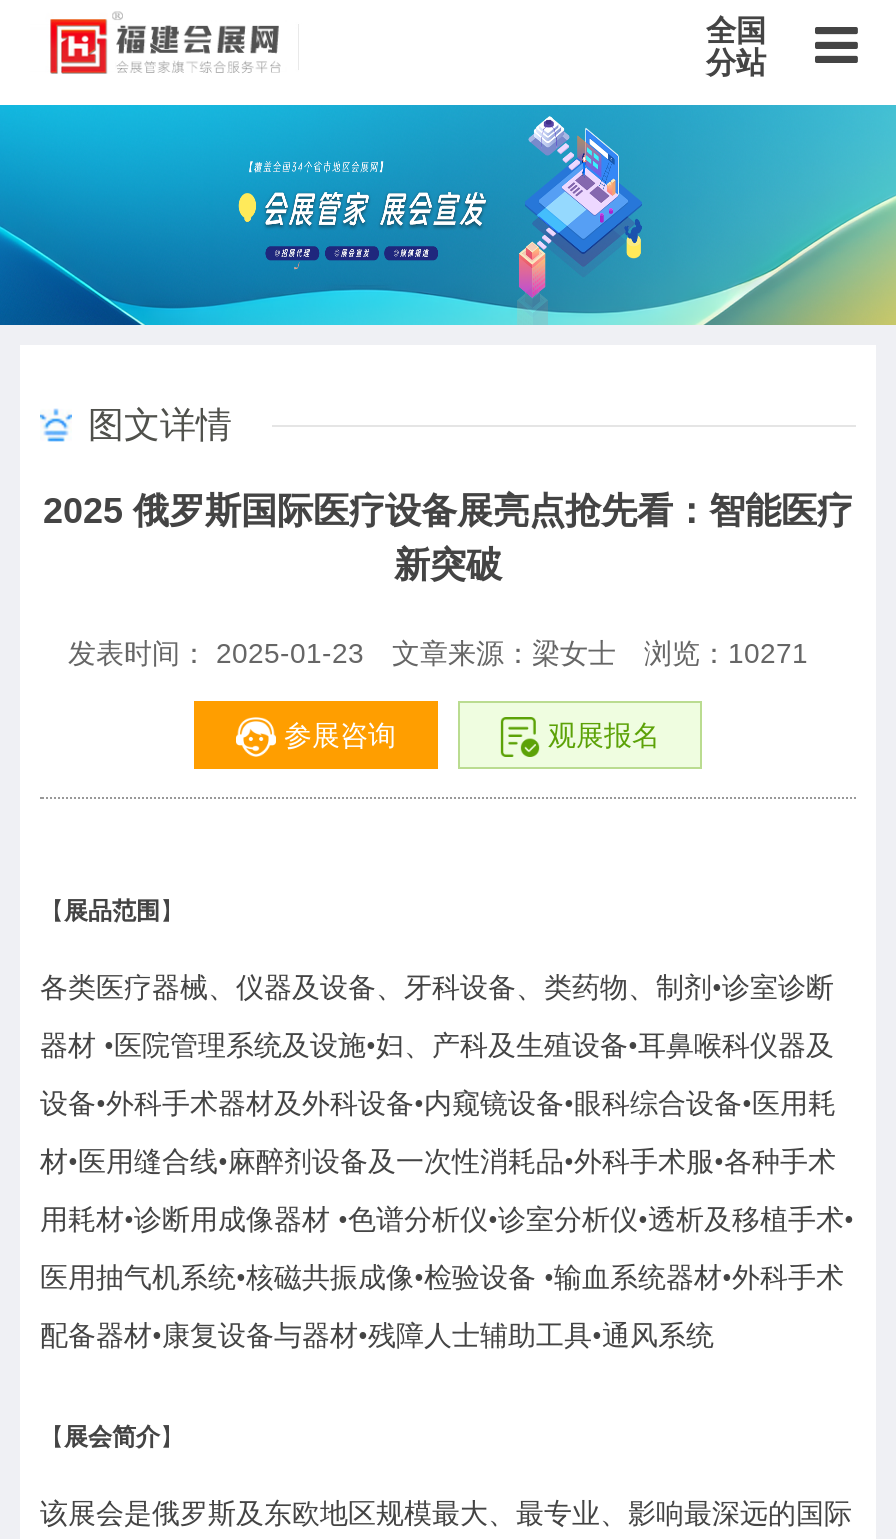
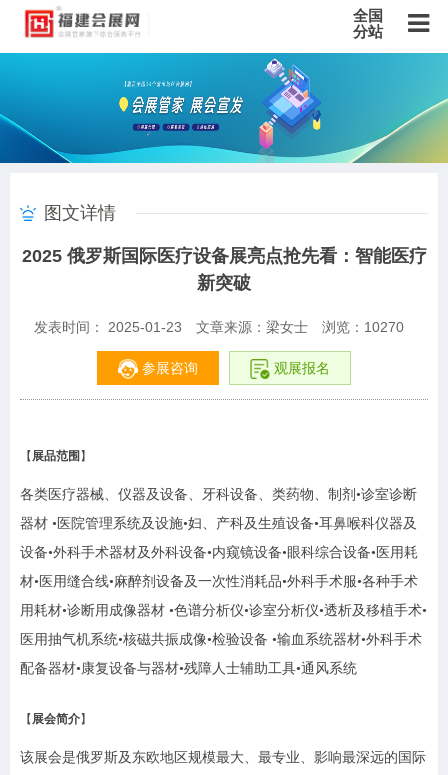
- 发表时间： 2025-01-23 文章来源：梁女士 浏览：10271
+ 发表时间： 2025-01-23 文章来源：梁女士 浏览：10270
